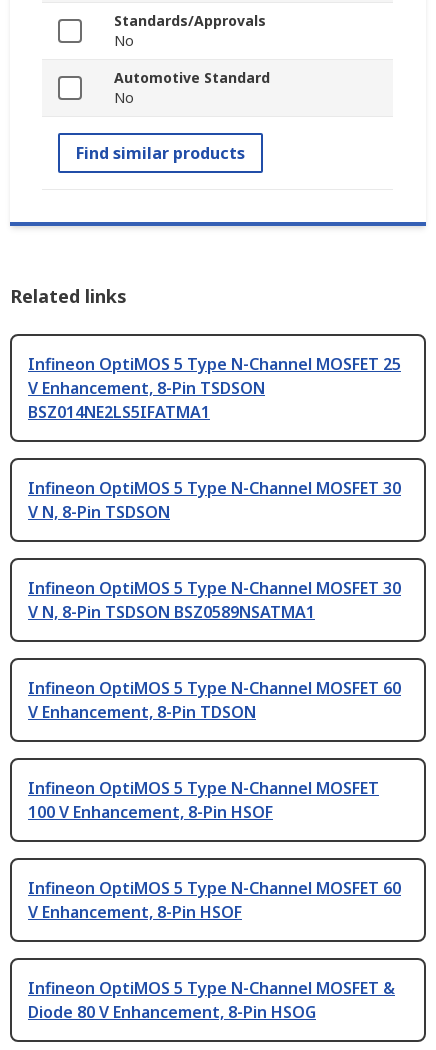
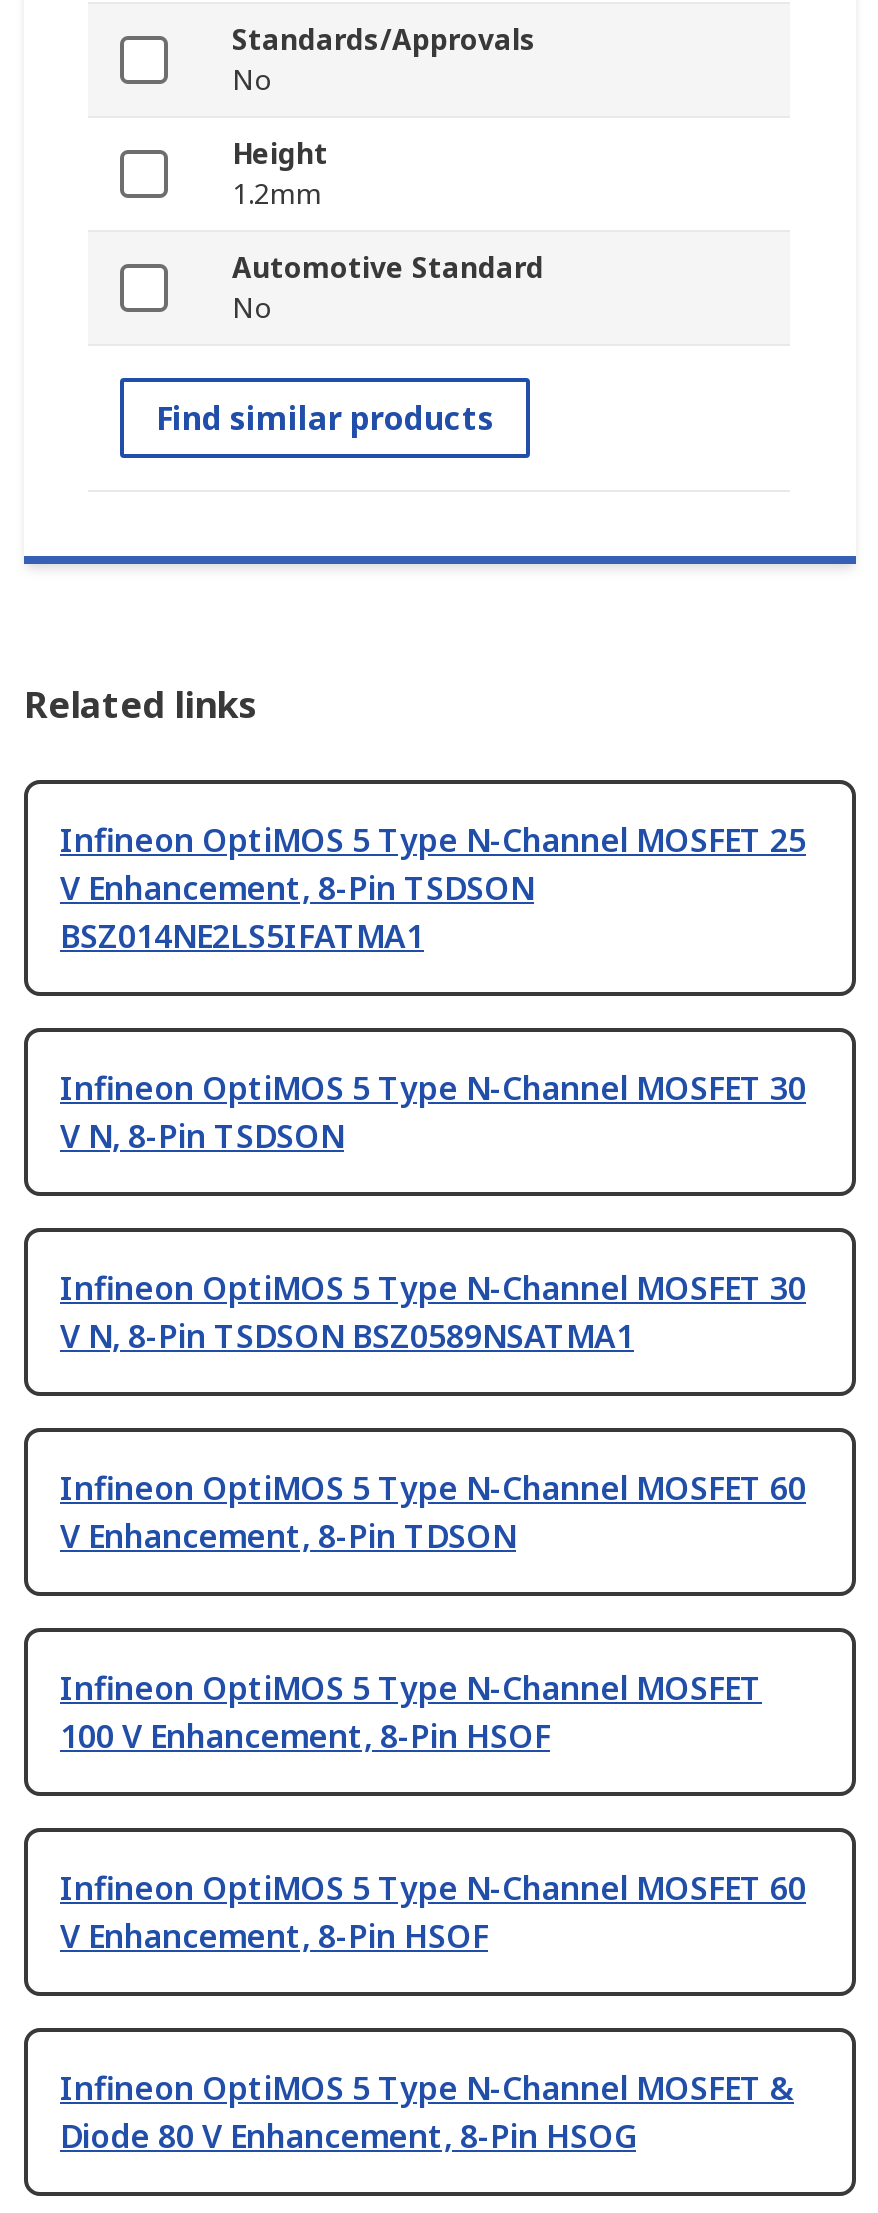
+ Height
+ 1.2mm
